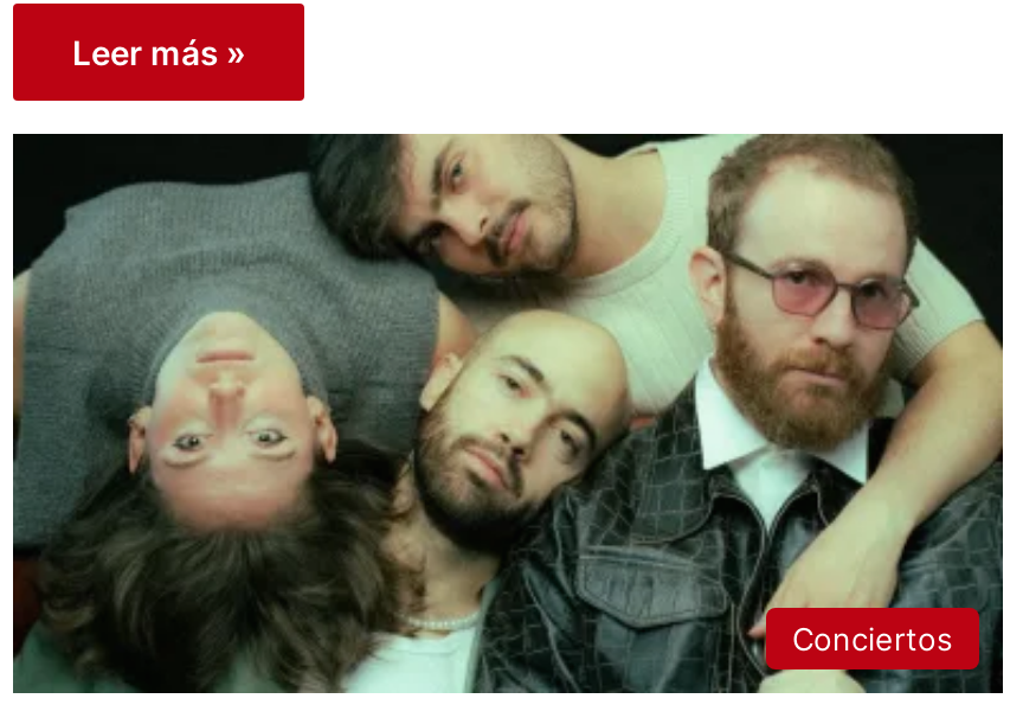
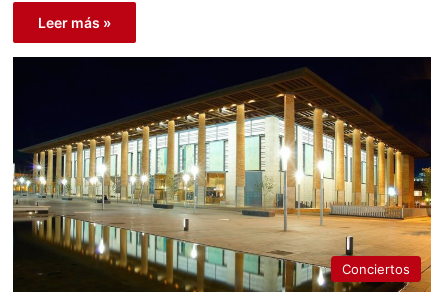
- [image]
+ [image]
